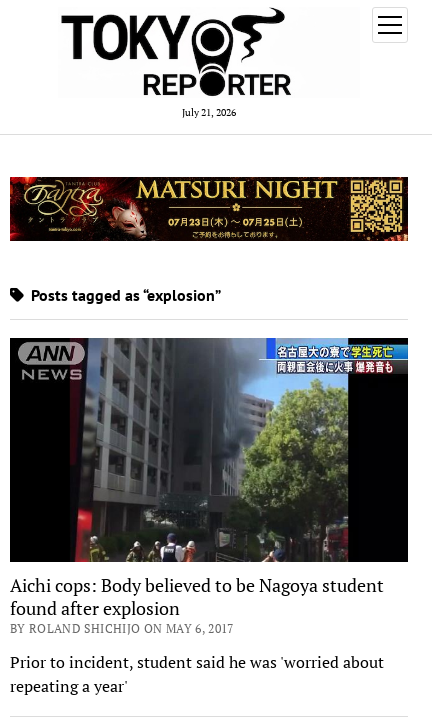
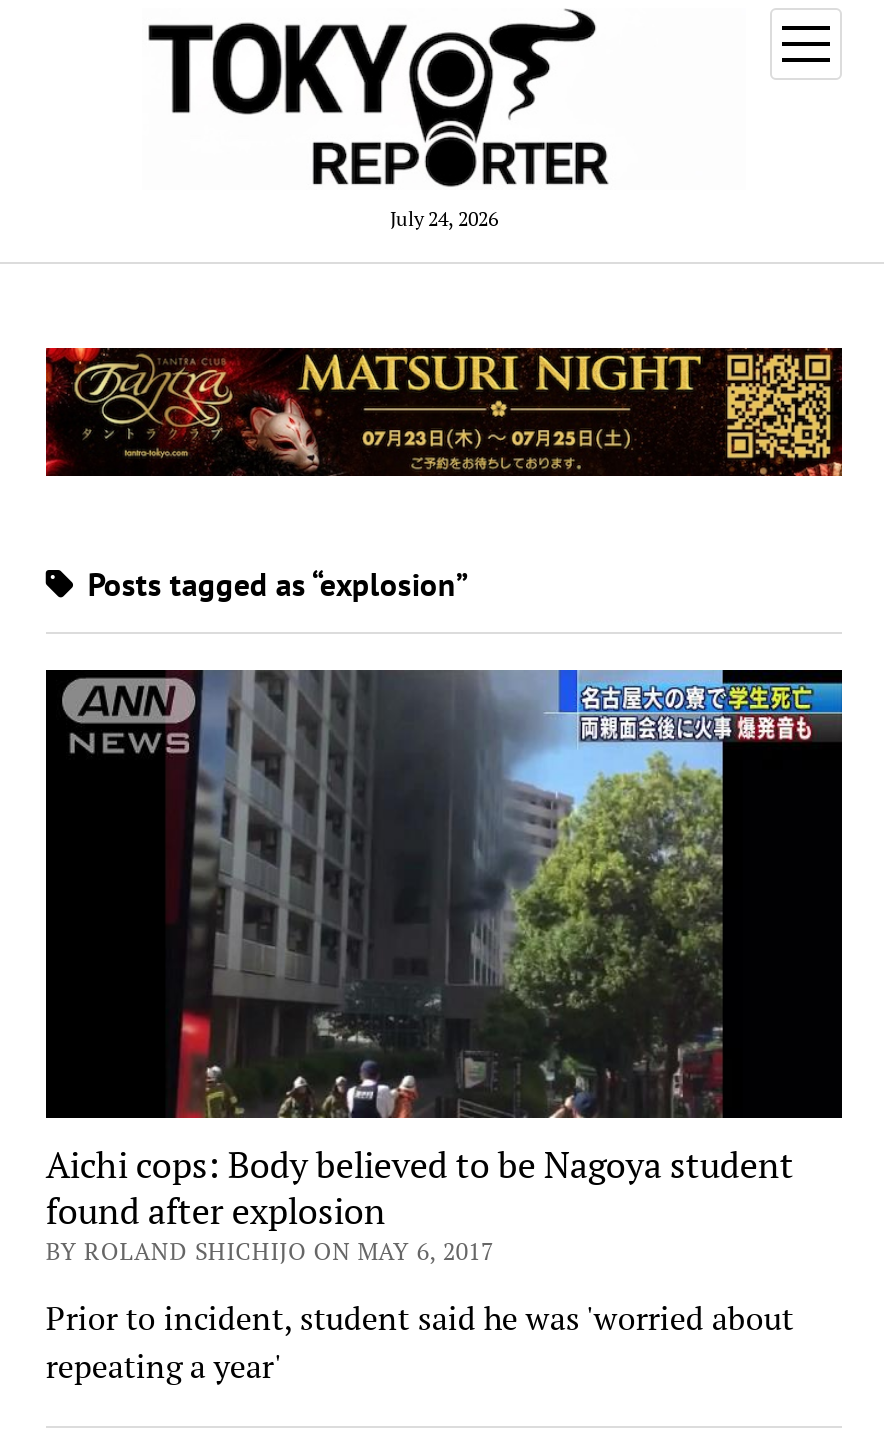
- July 21, 2026
+ July 24, 2026
